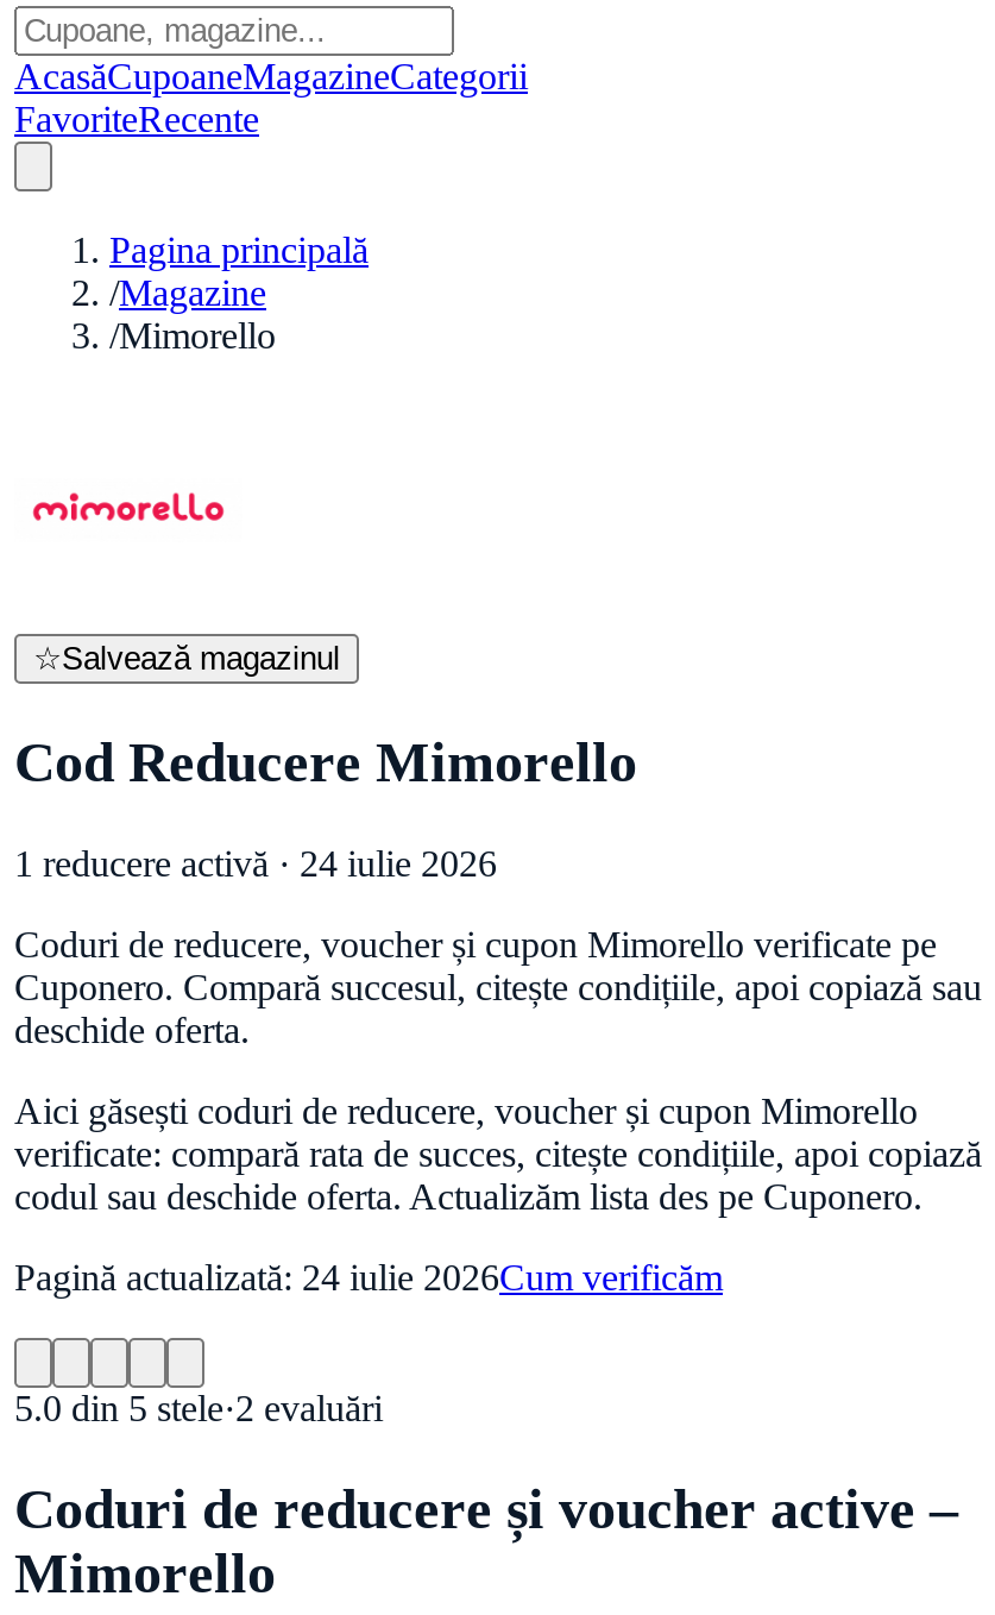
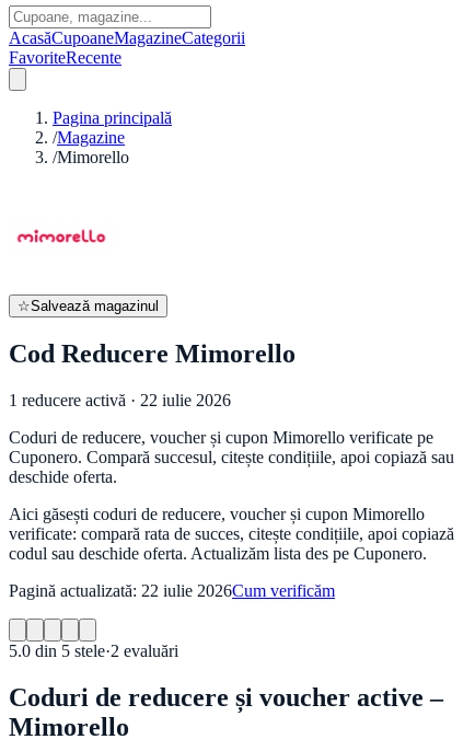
- 1 reducere activă · 24 iulie 2026
+ 1 reducere activă · 22 iulie 2026

- Pagină actualizată: 24 iulie 2026Cum verificăm
+ Pagină actualizată: 22 iulie 2026Cum verificăm
